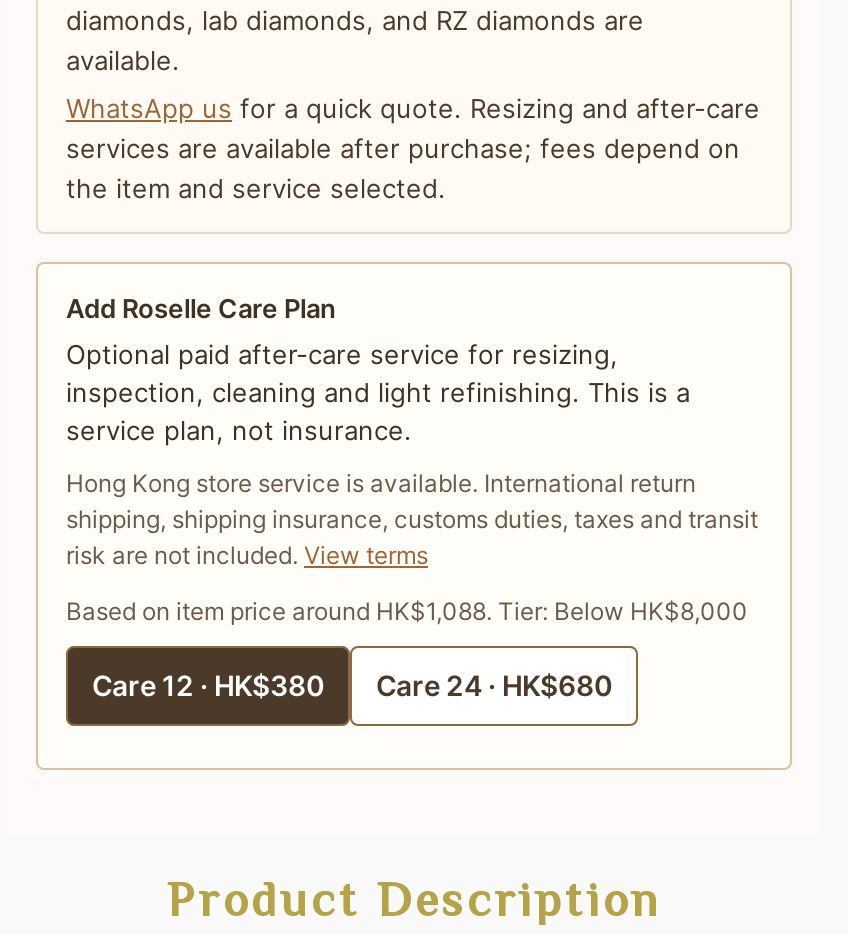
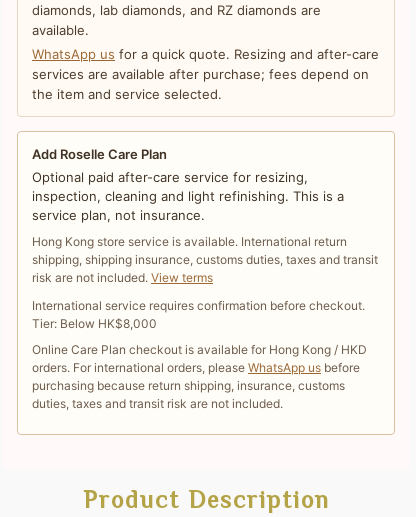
- Based on item price around HK$1,088. Tier: Below HK$8,000
+ International service requires confirmation before checkout.
+ Tier: Below HK$8,000

- Care 12 · HK$380
- Care 24 · HK$680
+ Online Care Plan checkout is available for Hong Kong / HKD
+ orders. For international orders, please WhatsApp us before
+ purchasing because return shipping, insurance, customs
+ duties, taxes and transit risk are not included.
